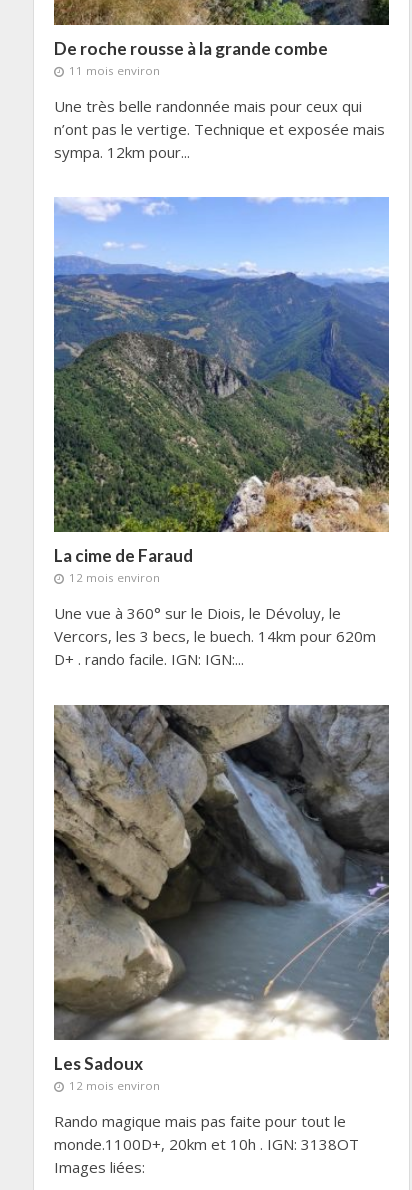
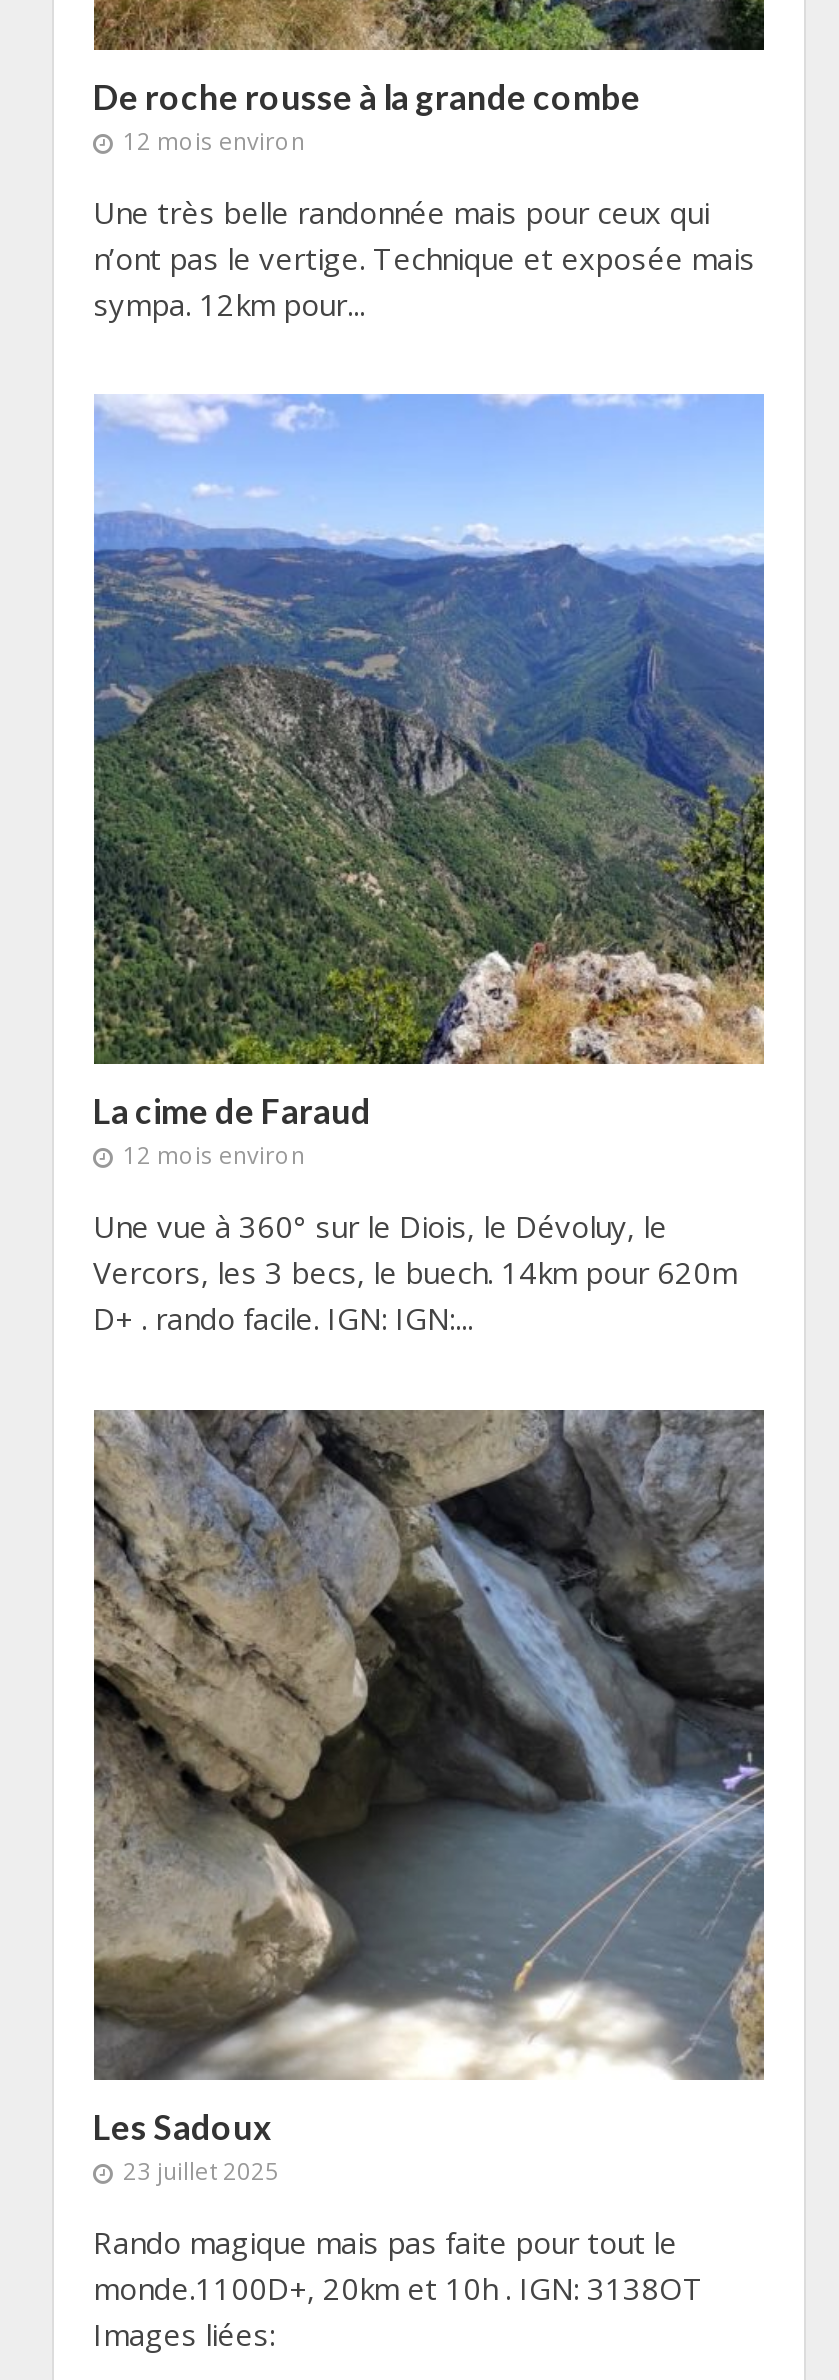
- 11 mois environ
+ 12 mois environ

- 12 mois environ
+ 23 juillet 2025
